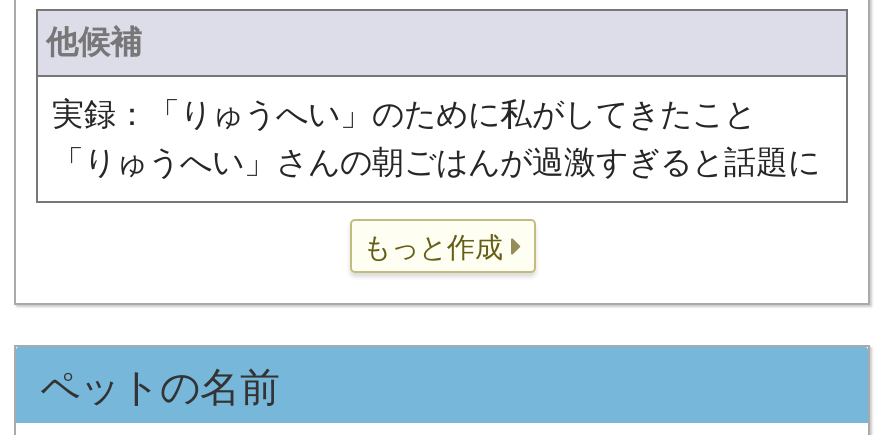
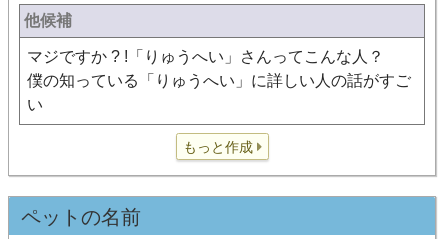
- 実録：「りゅうへい」のために私がしてきたこと
- 「りゅうへい」さんの朝ごはんが過激すぎると話題に
+ マジですか ? !「りゅうへい」さんってこんな人？
+ 僕の知っている「りゅうへい」に詳しい人の話がすご
+ い
